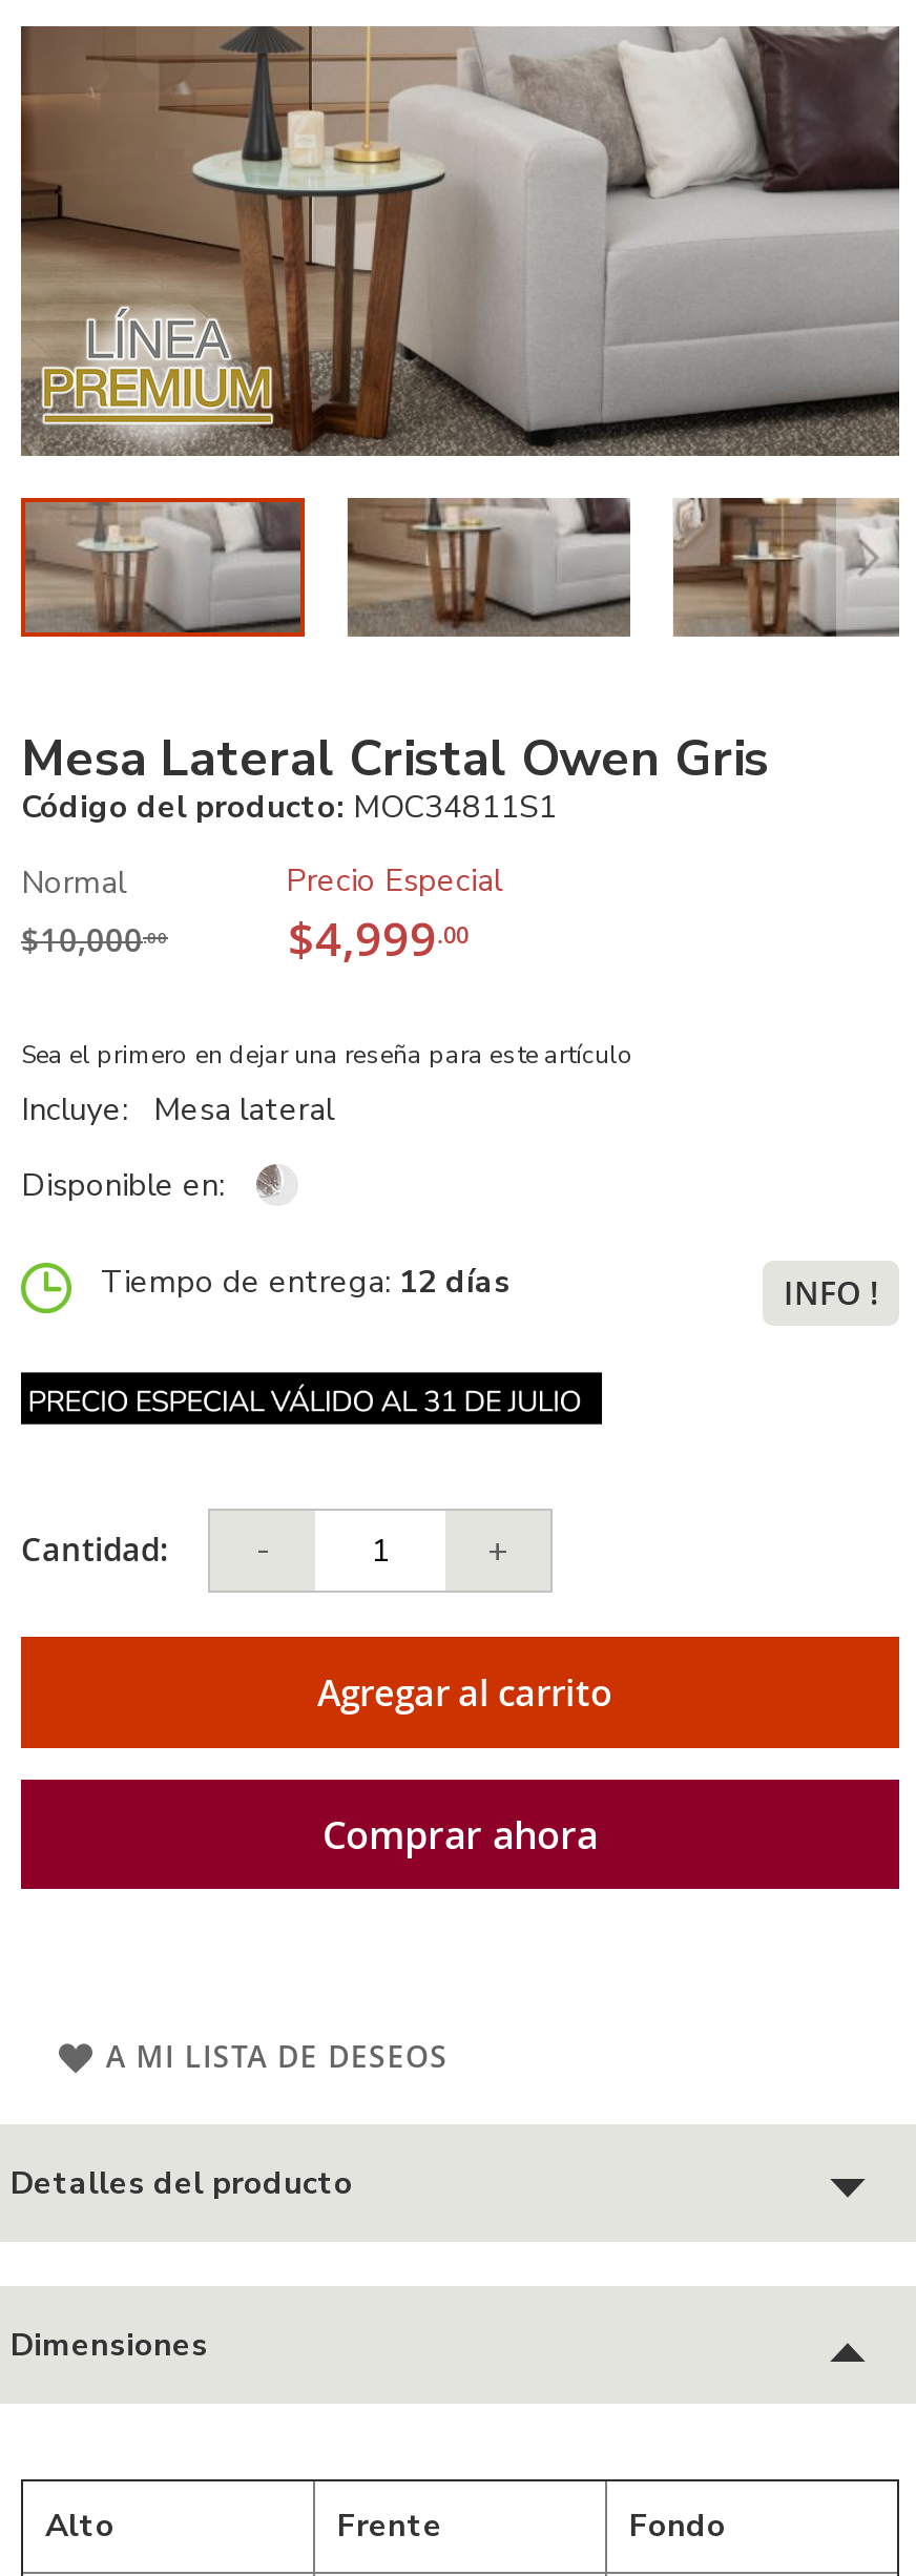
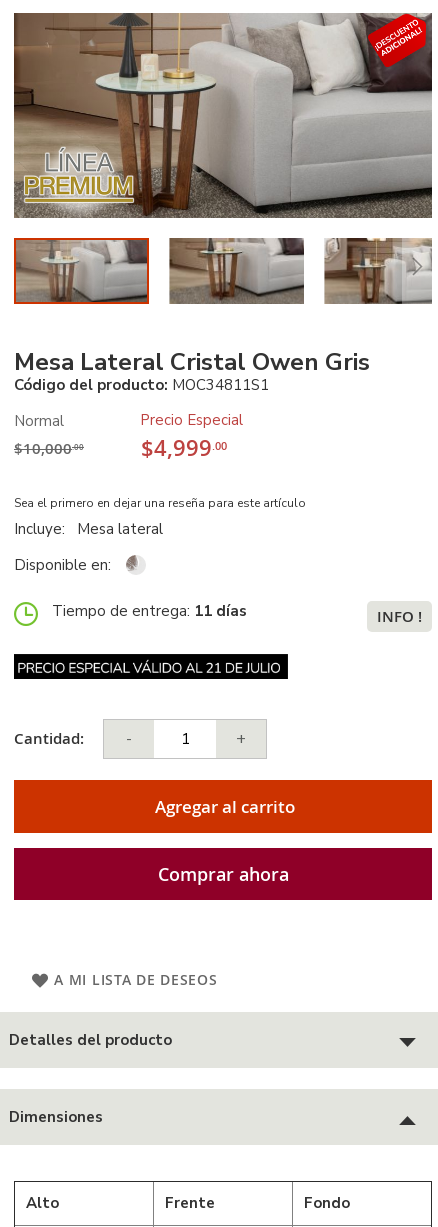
- [image]
+ [image]

- Tiempo de entrega: 12 días
+ Tiempo de entrega: 11 días
